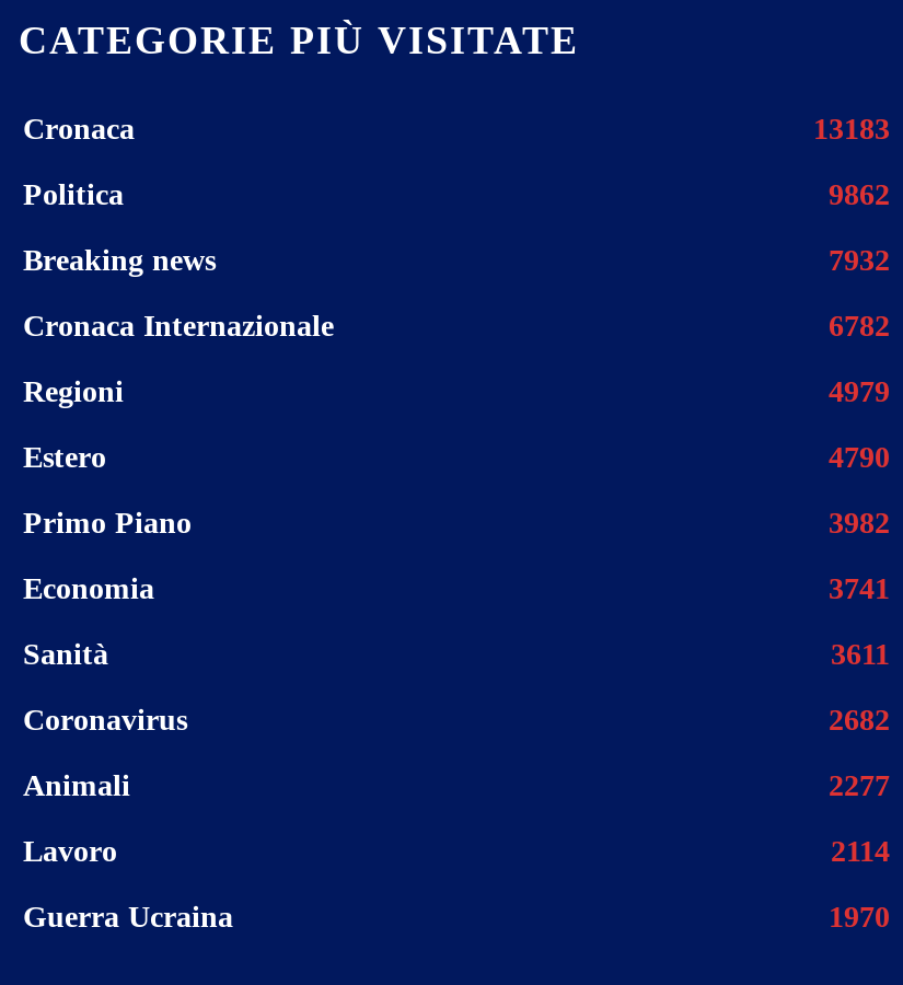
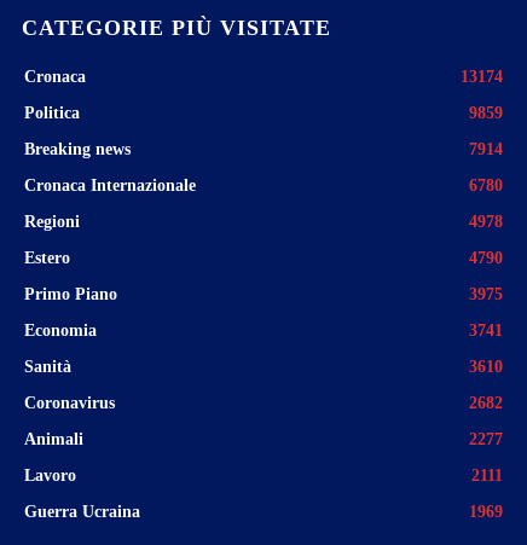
- 13183
+ 13174

- 9862
+ 9859

- 7932
+ 7914

- 6782
+ 6780

- 4979
+ 4978

- 3982
+ 3975

- 3611
+ 3610

- 2114
+ 2111

- 1970
+ 1969
